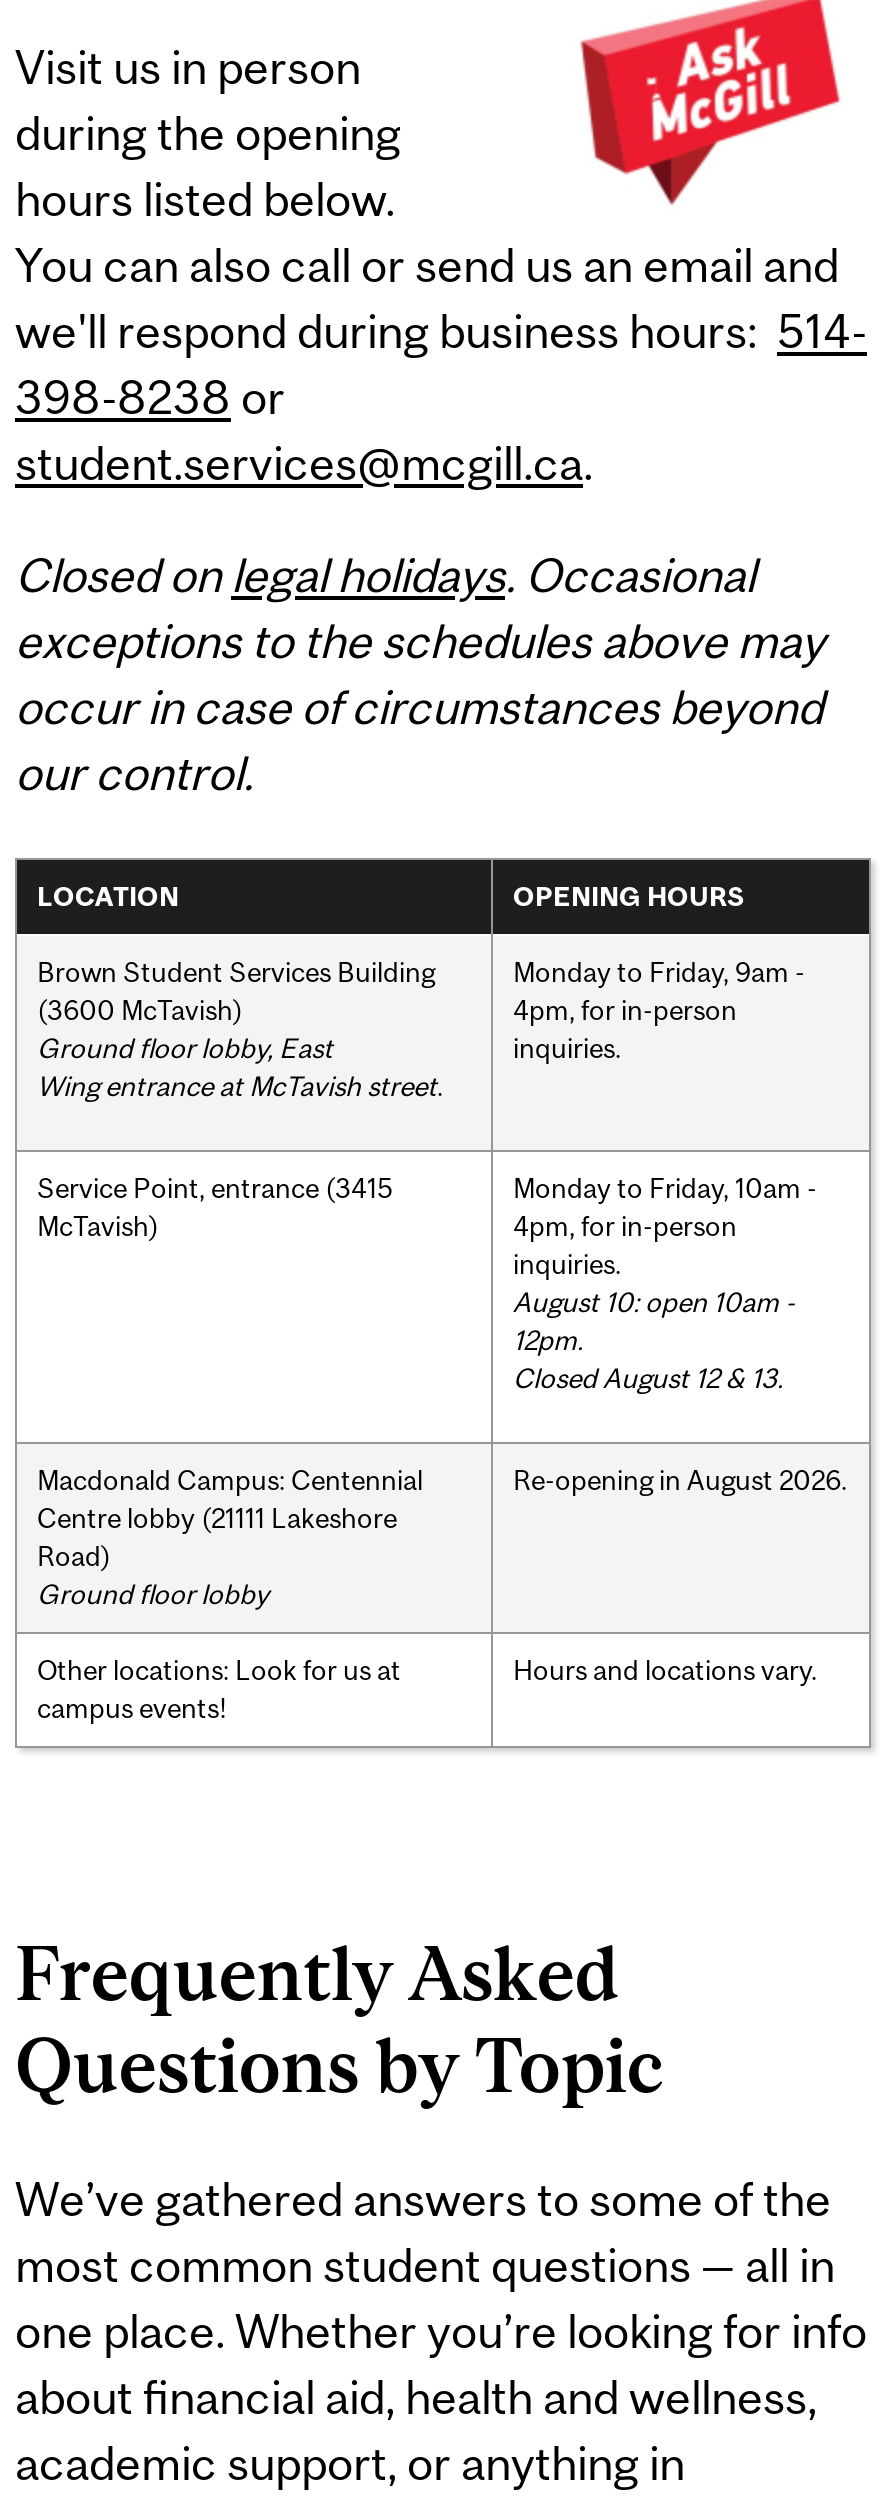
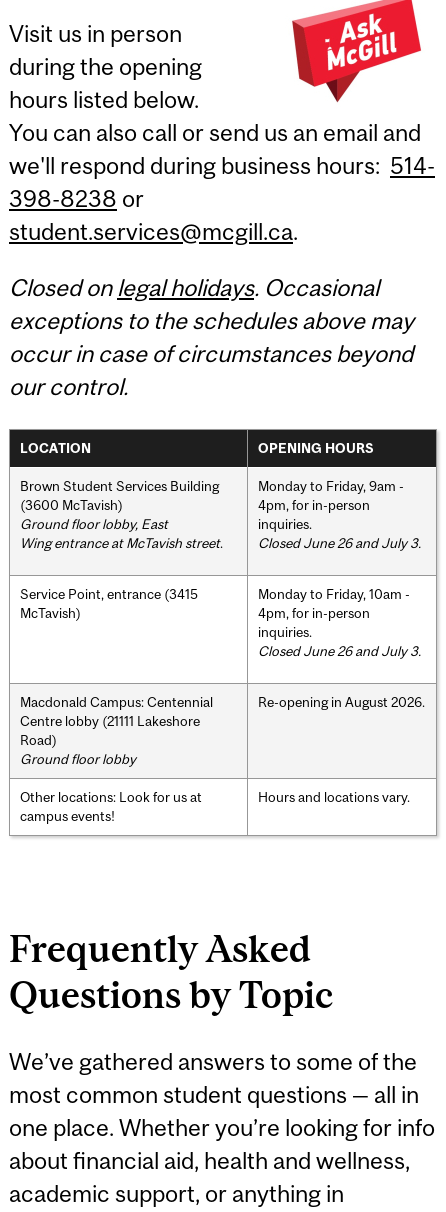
+ Closed June 26 and July 3.

- August 10: open 10am -
- 12pm.
- Closed August 12 & 13.
+ Closed June 26 and July 3.
